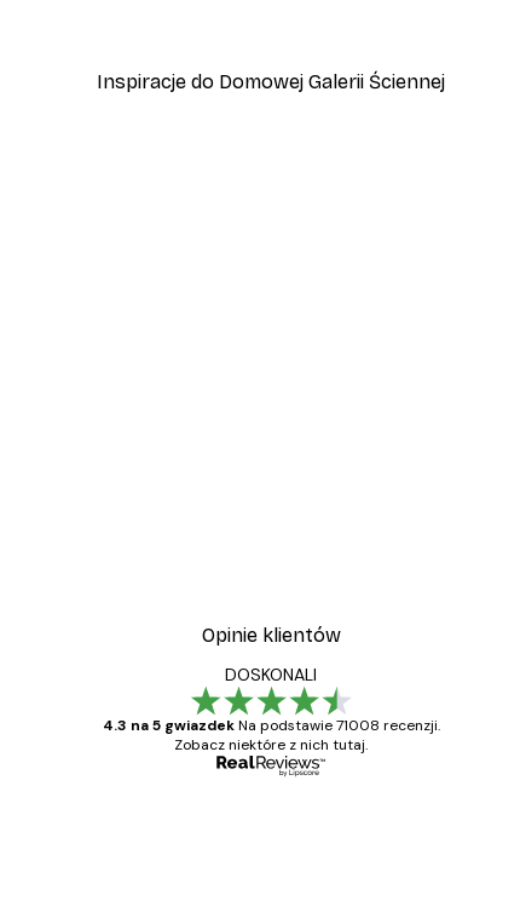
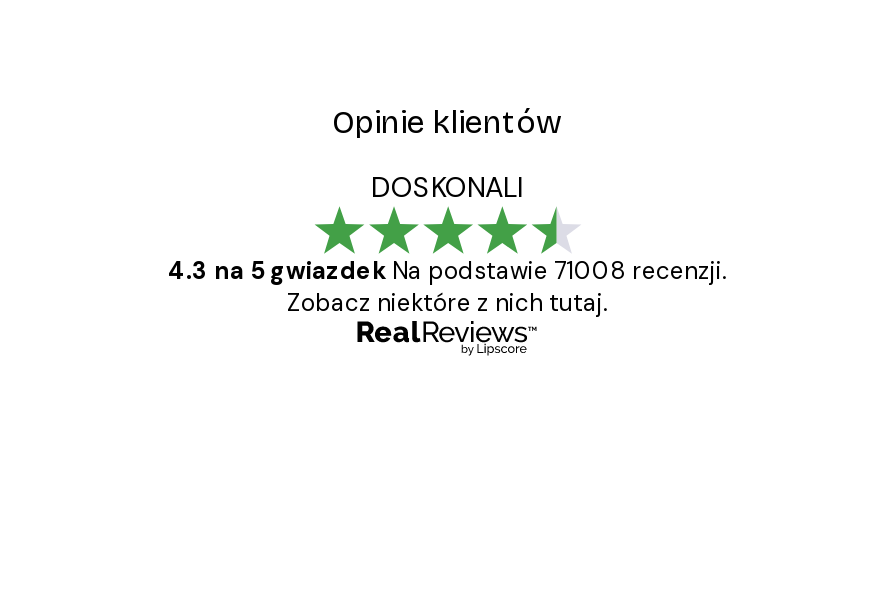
- Inspiracje do Domowej Galerii Ściennej
